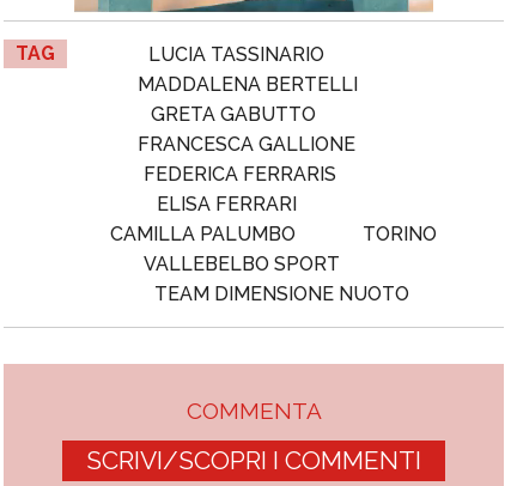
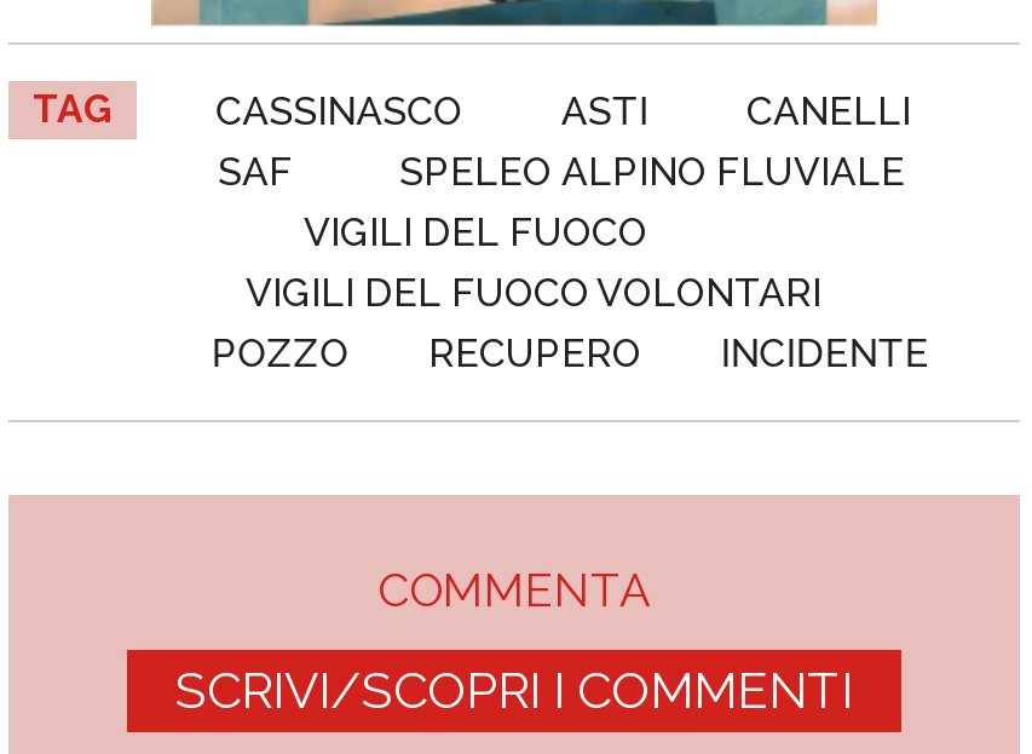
- LUCIA TASSINARIO
- MADDALENA BERTELLI
- GRETA GABUTTO
- FRANCESCA GALLIONE
- FEDERICA FERRARIS
- ELISA FERRARI
- CAMILLA PALUMBO
- TORINO
- VALLEBELBO SPORT
- TEAM DIMENSIONE NUOTO
+ CASSINASCO
+ ASTI
+ CANELLI
+ SAF
+ SPELEO ALPINO FLUVIALE
+ VIGILI DEL FUOCO
+ VIGILI DEL FUOCO VOLONTARI
+ POZZO
+ RECUPERO
+ INCIDENTE
